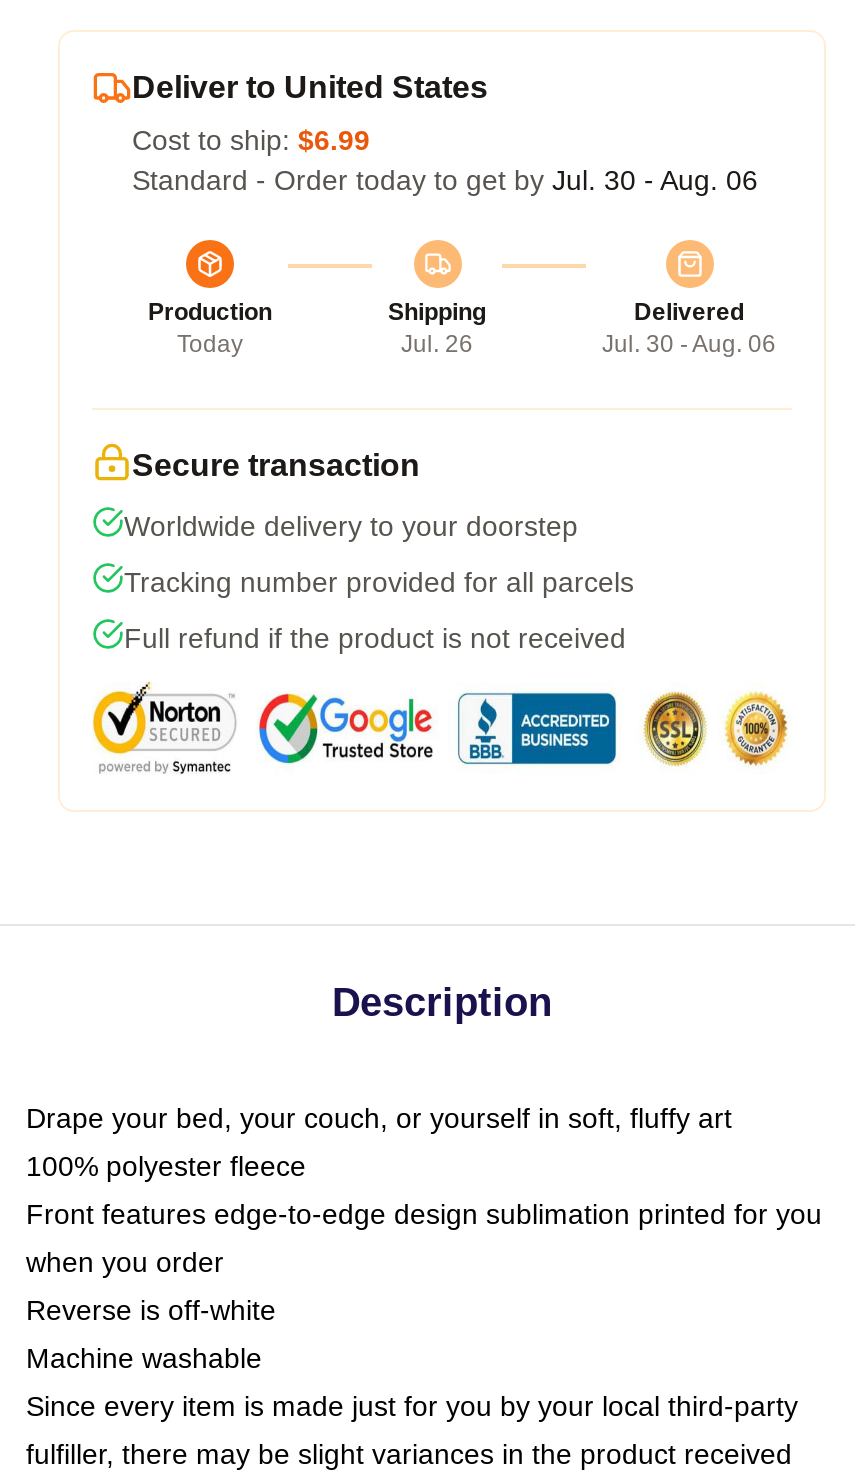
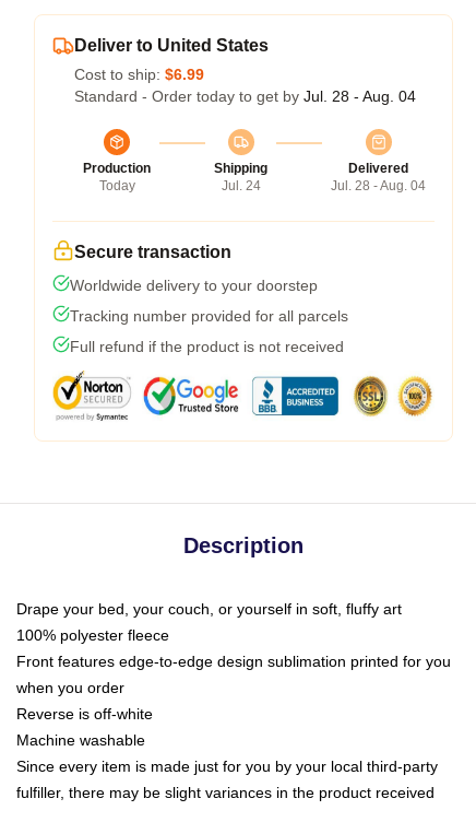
- Standard - Order today to get by Jul. 30 - Aug. 06
+ Standard - Order today to get by Jul. 28 - Aug. 04

- Jul. 26
+ Jul. 24

- Jul. 30 - Aug. 06
+ Jul. 28 - Aug. 04
